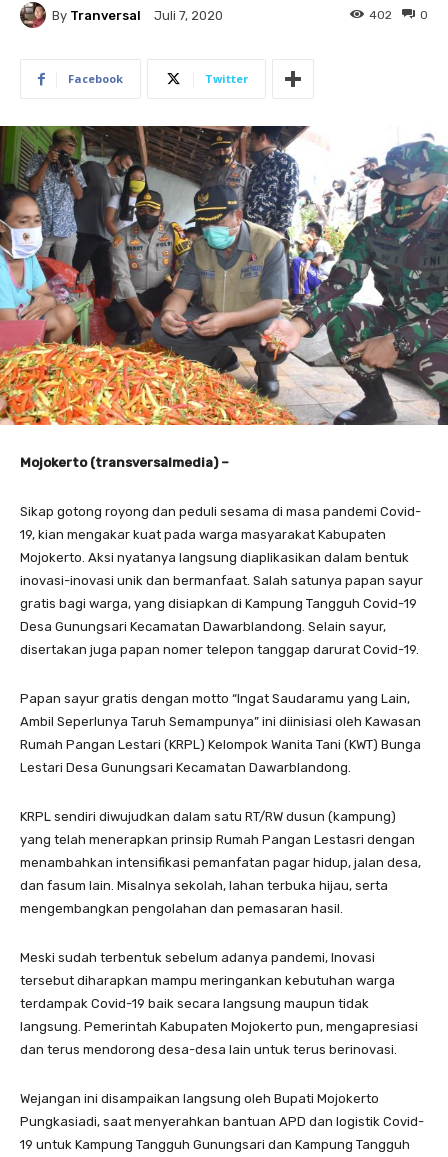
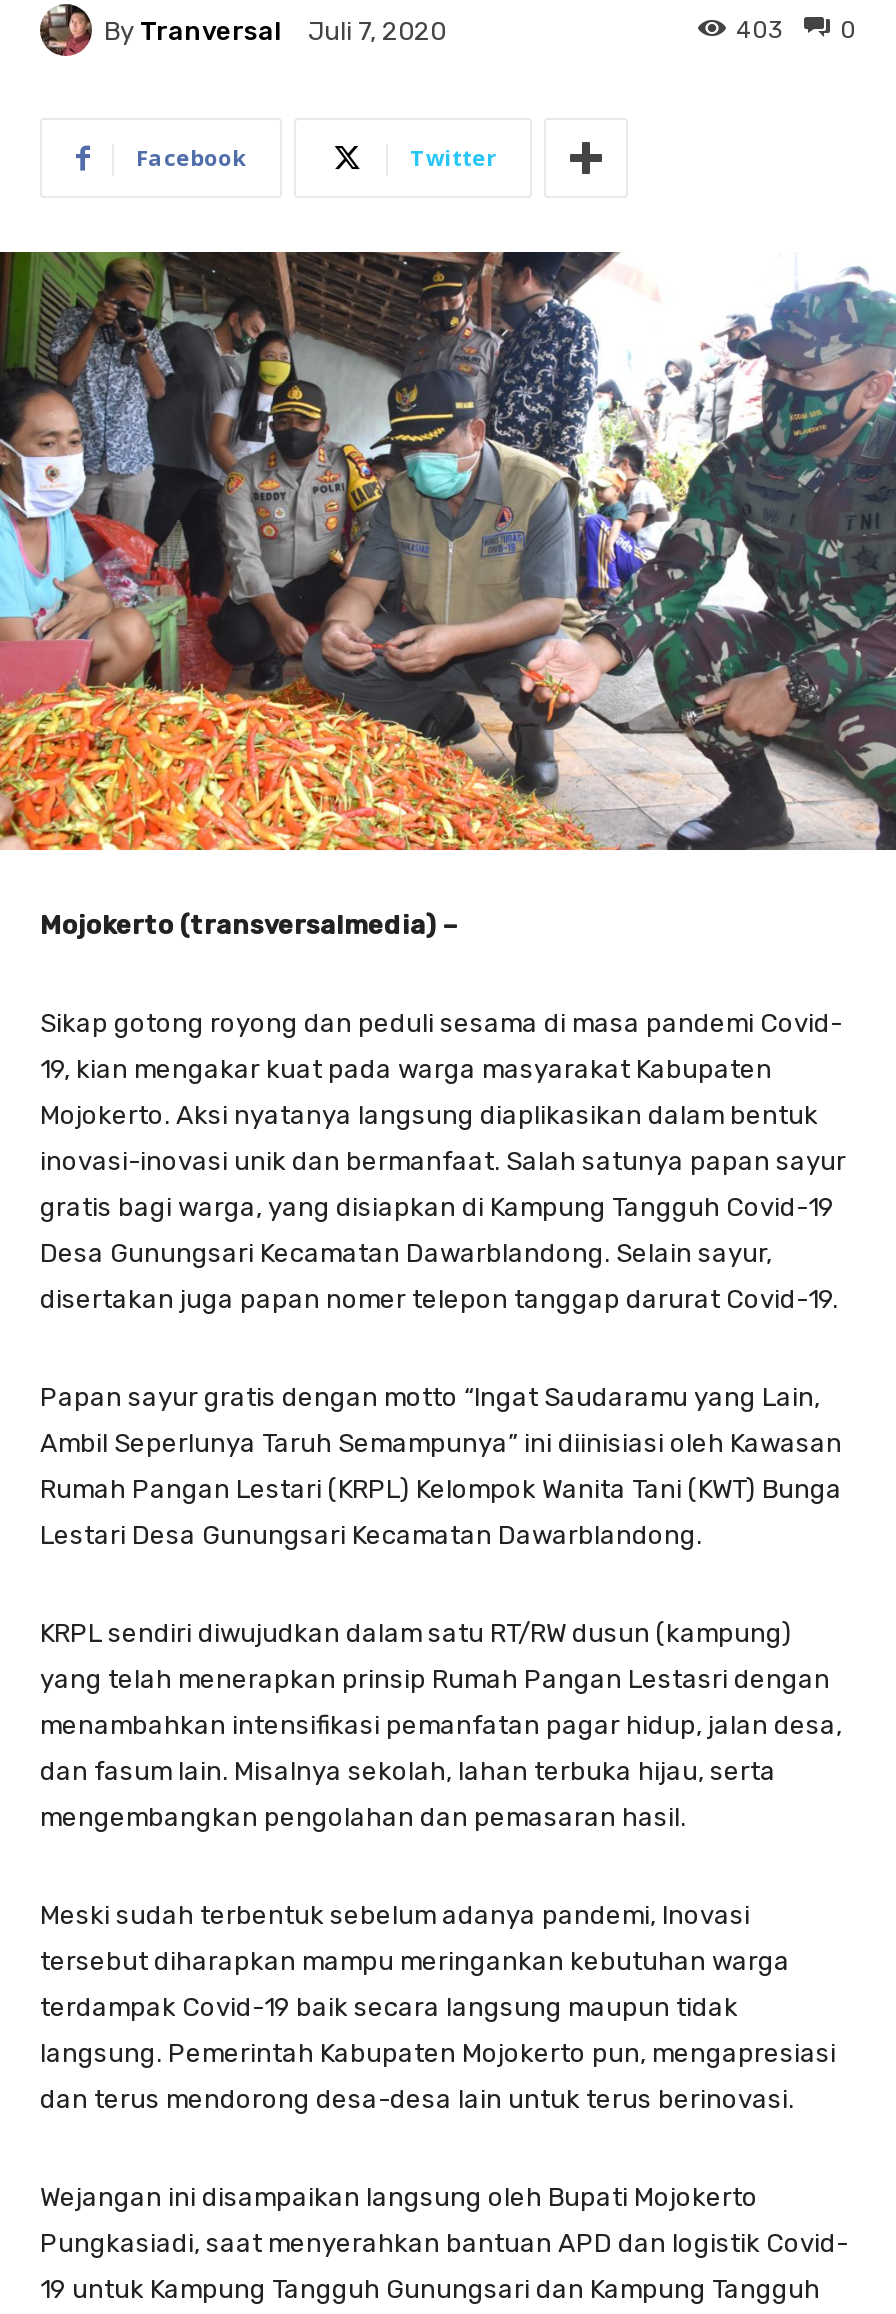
- 402
+ 403
